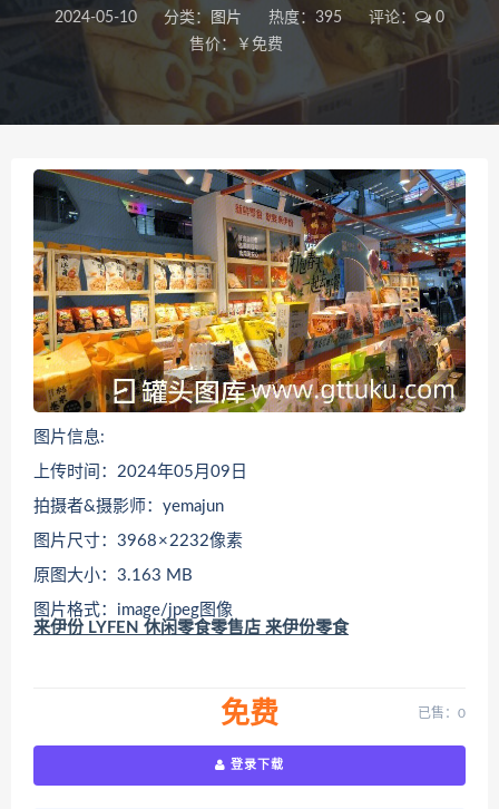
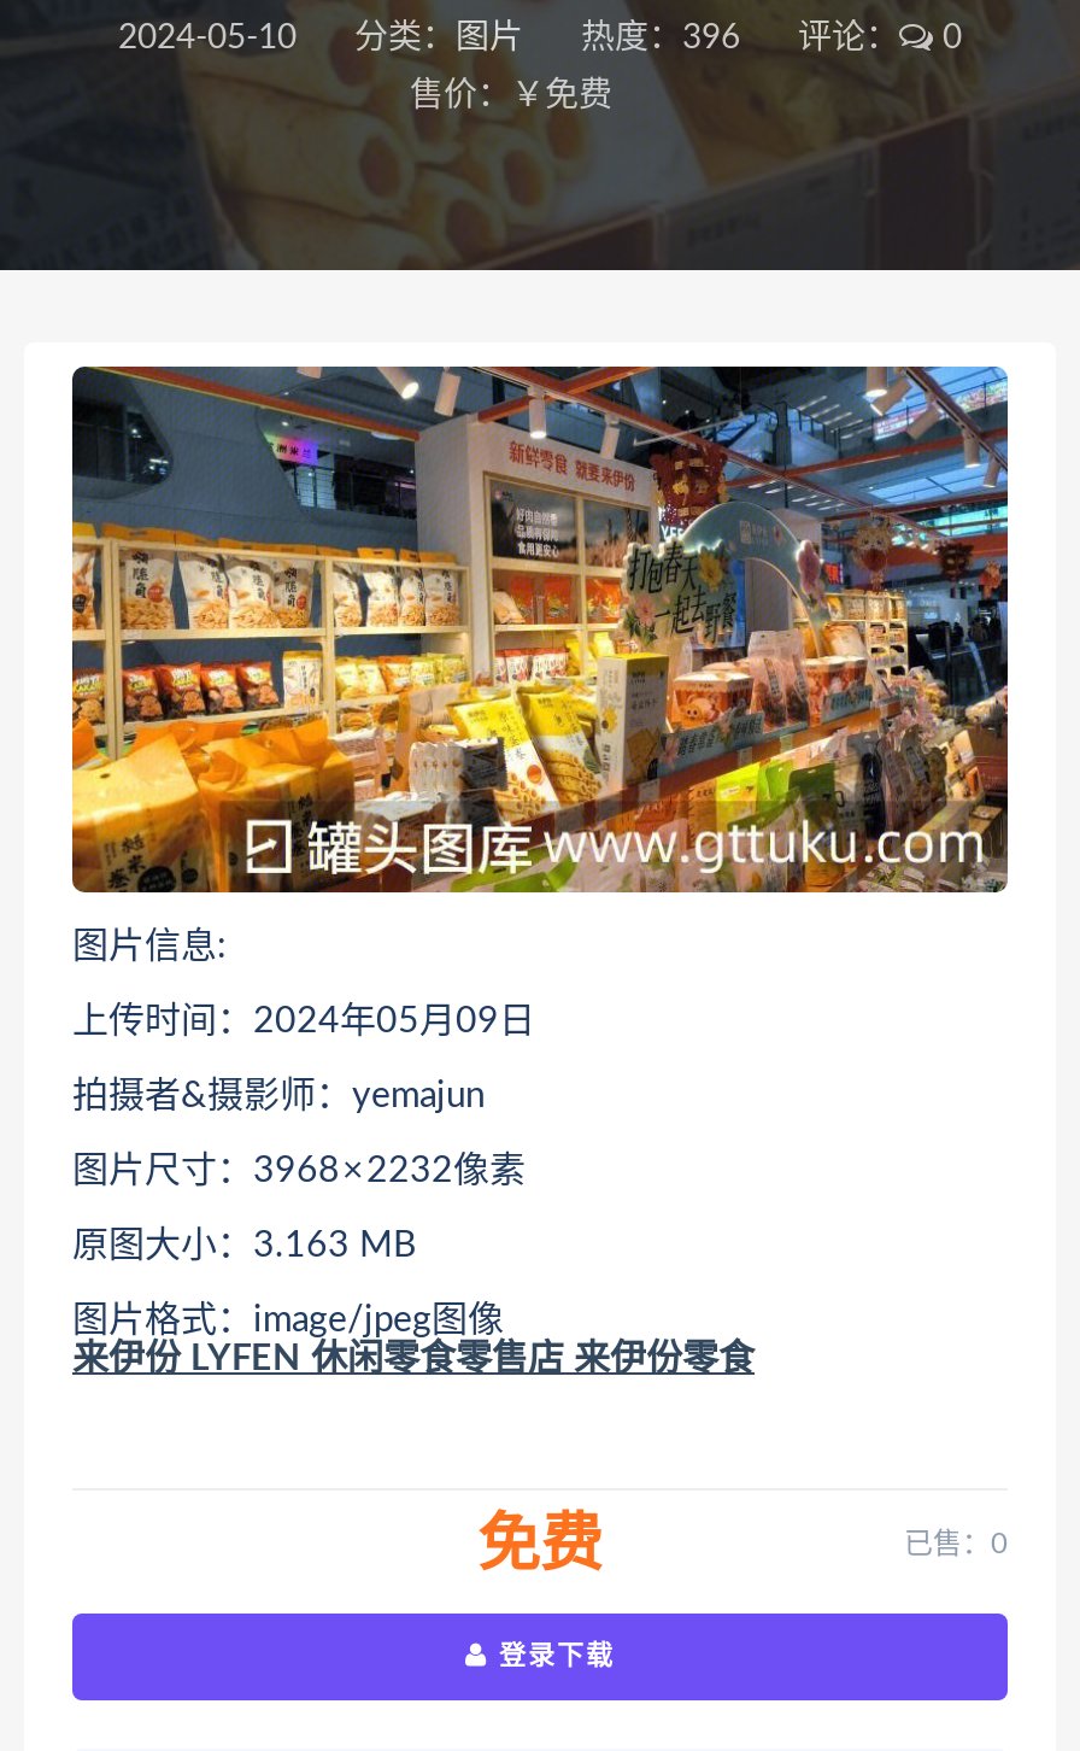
- 2024-05-10 分类：图片 热度：395 评论： 0
+ 2024-05-10 分类：图片 热度：396 评论： 0
